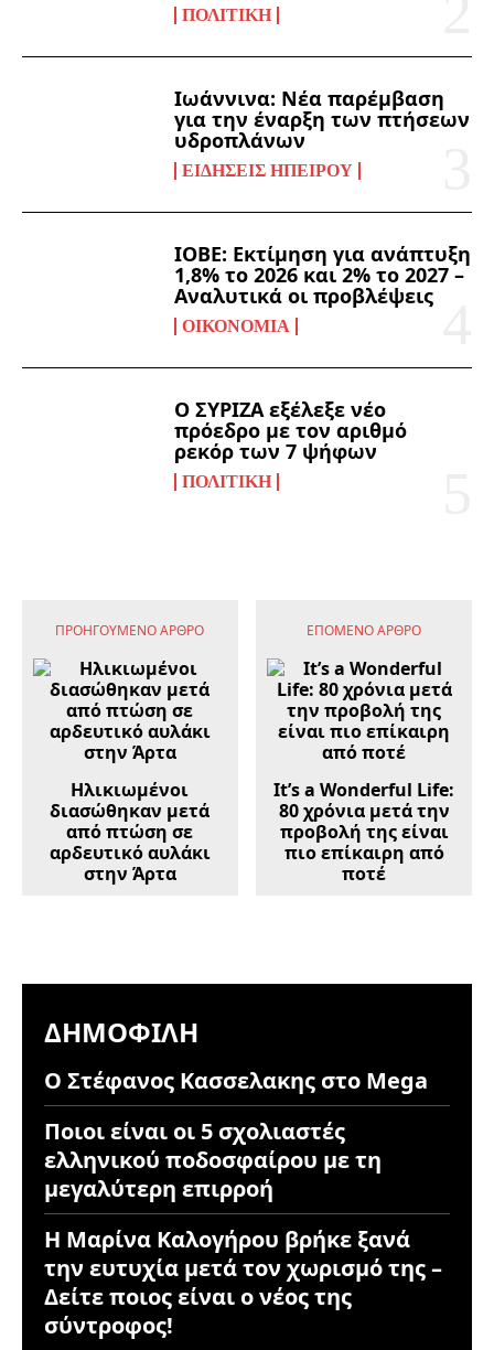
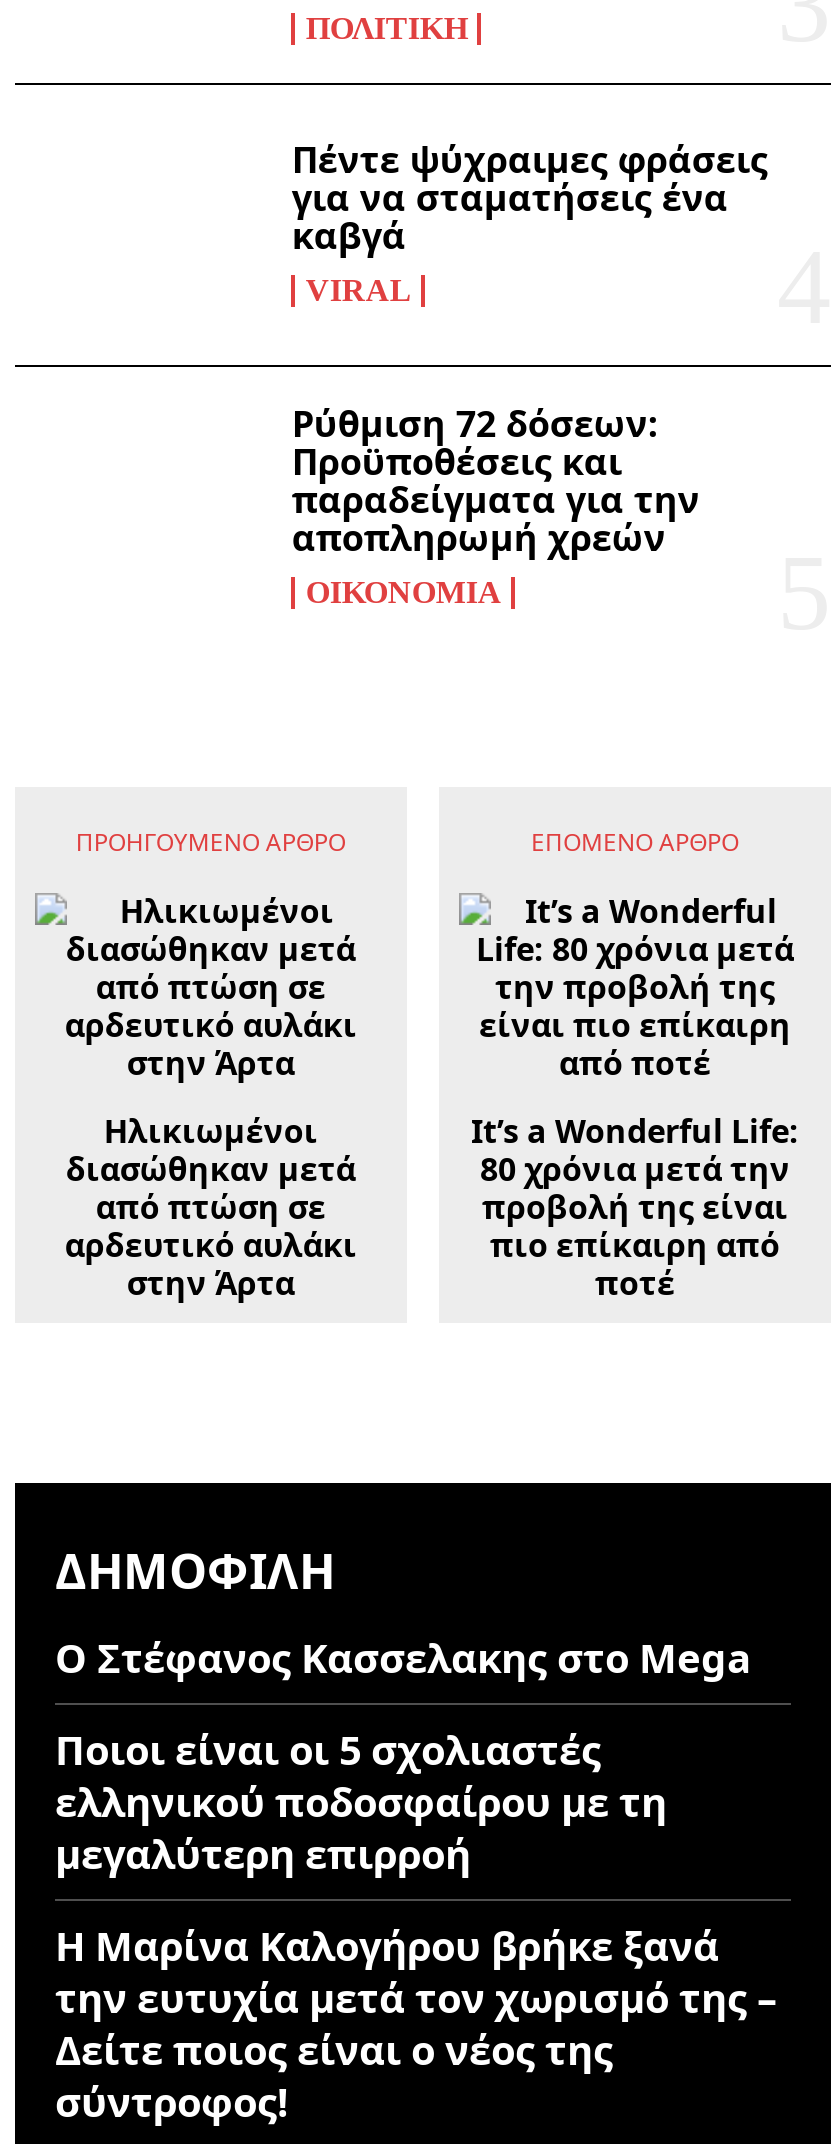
- Ιωάννινα: Νέα παρέμβαση
- για την έναρξη των πτήσεων
- υδροπλάνων
- ΕΙΔΉΣΕΙΣ ΗΠΕΊΡΟΥ
+ Πέντε ψύχραιμες φράσεις
+ για να σταματήσεις ένα
+ καβγά
+ VIRAL

- ΙΟΒΕ: Εκτίμηση για ανάπτυξη
- 1,8% το 2026 και 2% το 2027 –
- Αναλυτικά οι προβλέψεις
+ Ρύθμιση 72 δόσεων:
+ Προϋποθέσεις και
+ παραδείγματα για την
+ αποπληρωμή χρεών

- Ο ΣΥΡΙΖΑ εξέλεξε νέο
- πρόεδρο με τον αριθμό
- ρεκόρ των 7 ψήφων
- ΠΟΛΙΤΙΚΉ
